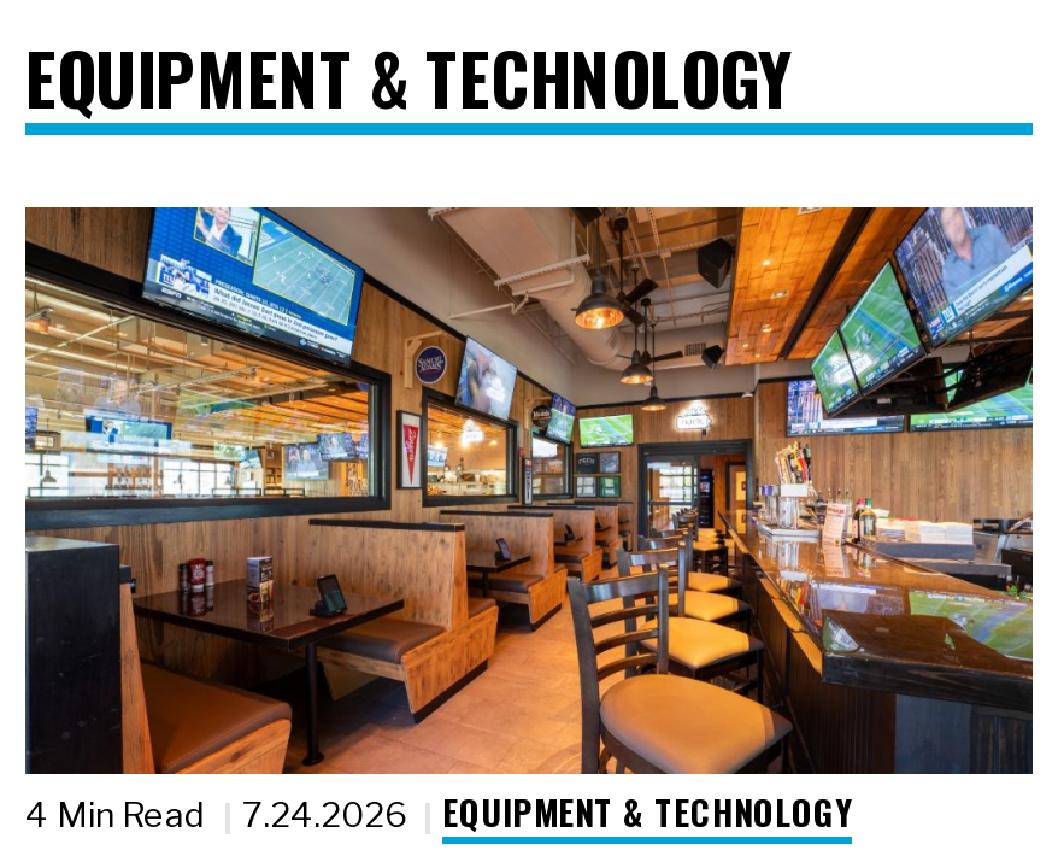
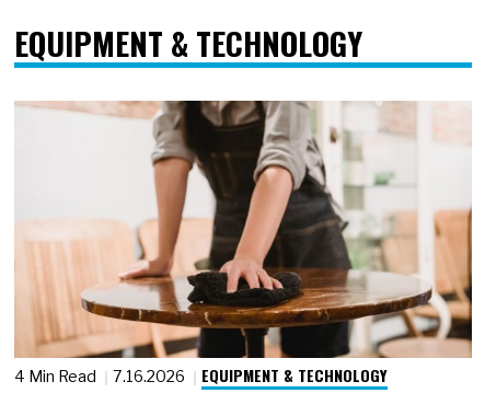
- [image]
- 4 Min Read 7.24.2026 EQUIPMENT & TECHNOLOGY
+ [image]
+ 4 Min Read 7.16.2026 EQUIPMENT & TECHNOLOGY
